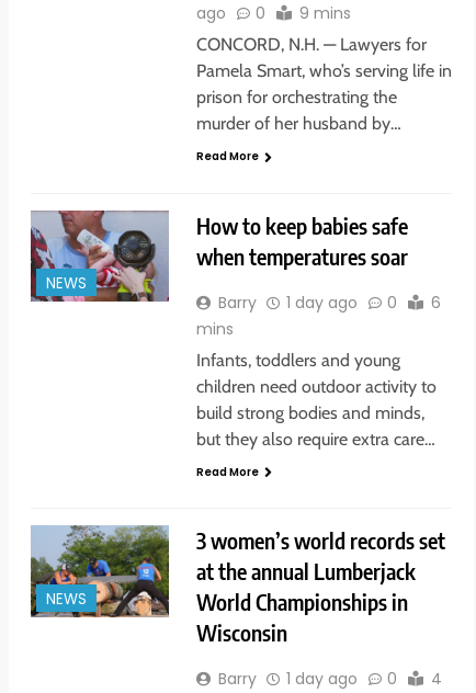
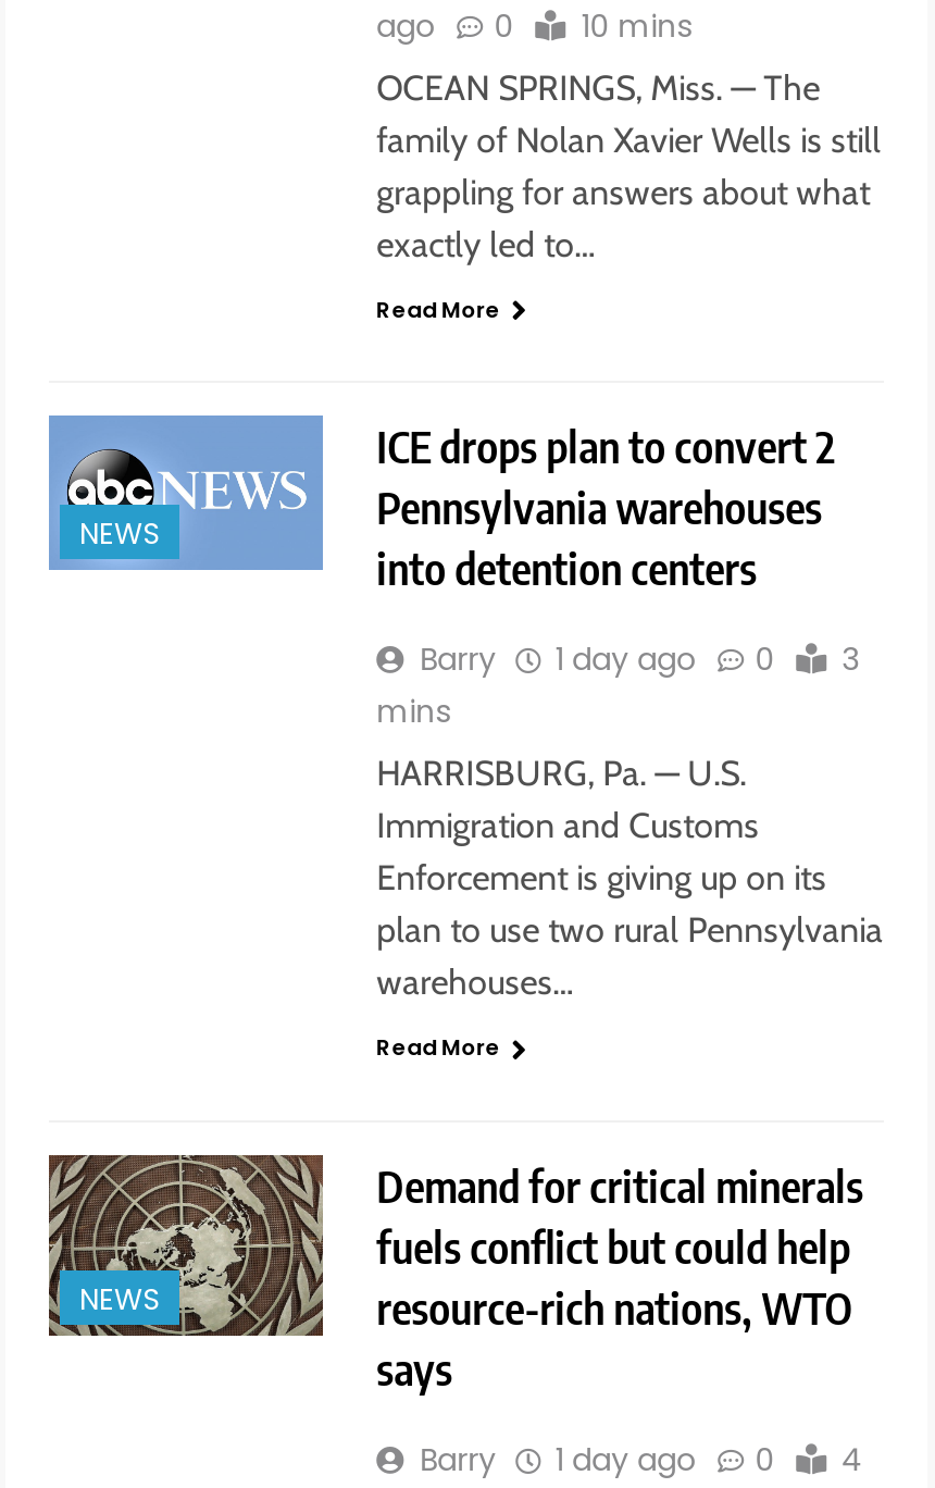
- 9 mins
- CONCORD, N.H. — Lawyers for
- Pamela Smart, who’s serving life in
- prison for orchestrating the
- murder of her husband by…
+ 10 mins
+ OCEAN SPRINGS, Miss. — The
+ family of Nolan Xavier Wells is still
+ grappling for answers about what
+ exactly led to…

- [image]
- How to keep babies safe
- when temperatures soar
+ [image]
+ ICE drops plan to convert 2
+ Pennsylvania warehouses
+ into detention centers

- Barry 1 day ago 0 6
+ Barry 1 day ago 0 3

- Infants, toddlers and young
- children need outdoor activity to
- build strong bodies and minds,
- but they also require extra care…
+ HARRISBURG, Pa. — U.S.
+ Immigration and Customs
+ Enforcement is giving up on its
+ plan to use two rural Pennsylvania
+ warehouses…

- [image]
- 3 women’s world records set
- at the annual Lumberjack
- World Championships in
- Wisconsin
+ [image]
+ Demand for critical minerals
+ fuels conflict but could help
+ resource-rich nations, WTO
+ says
